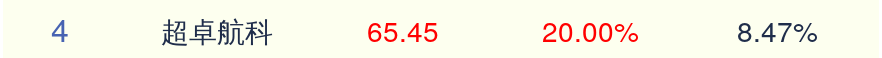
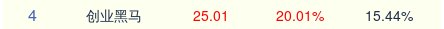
- 超卓航科
- 65.45
- 20.00%
- 8.47%
+ 创业黑马
+ 25.01
+ 20.01%
+ 15.44%
